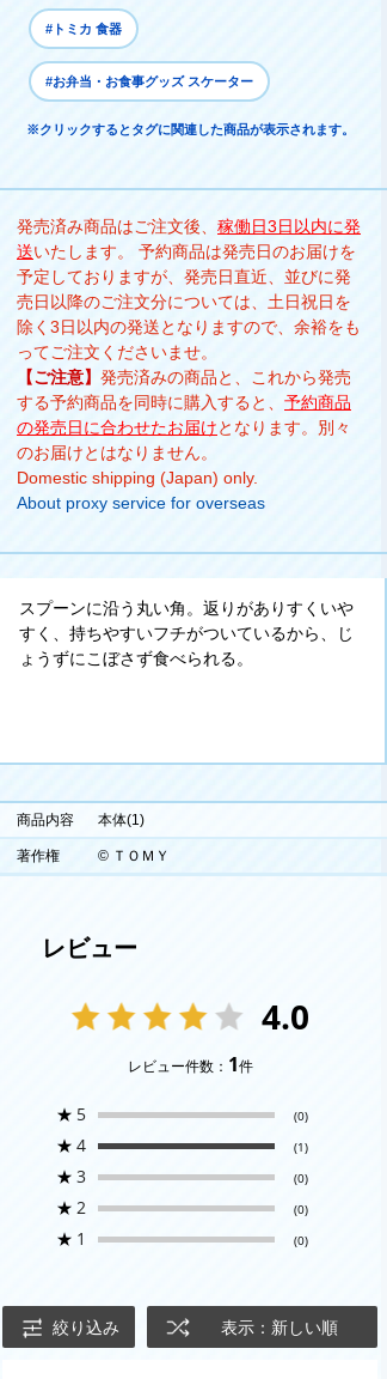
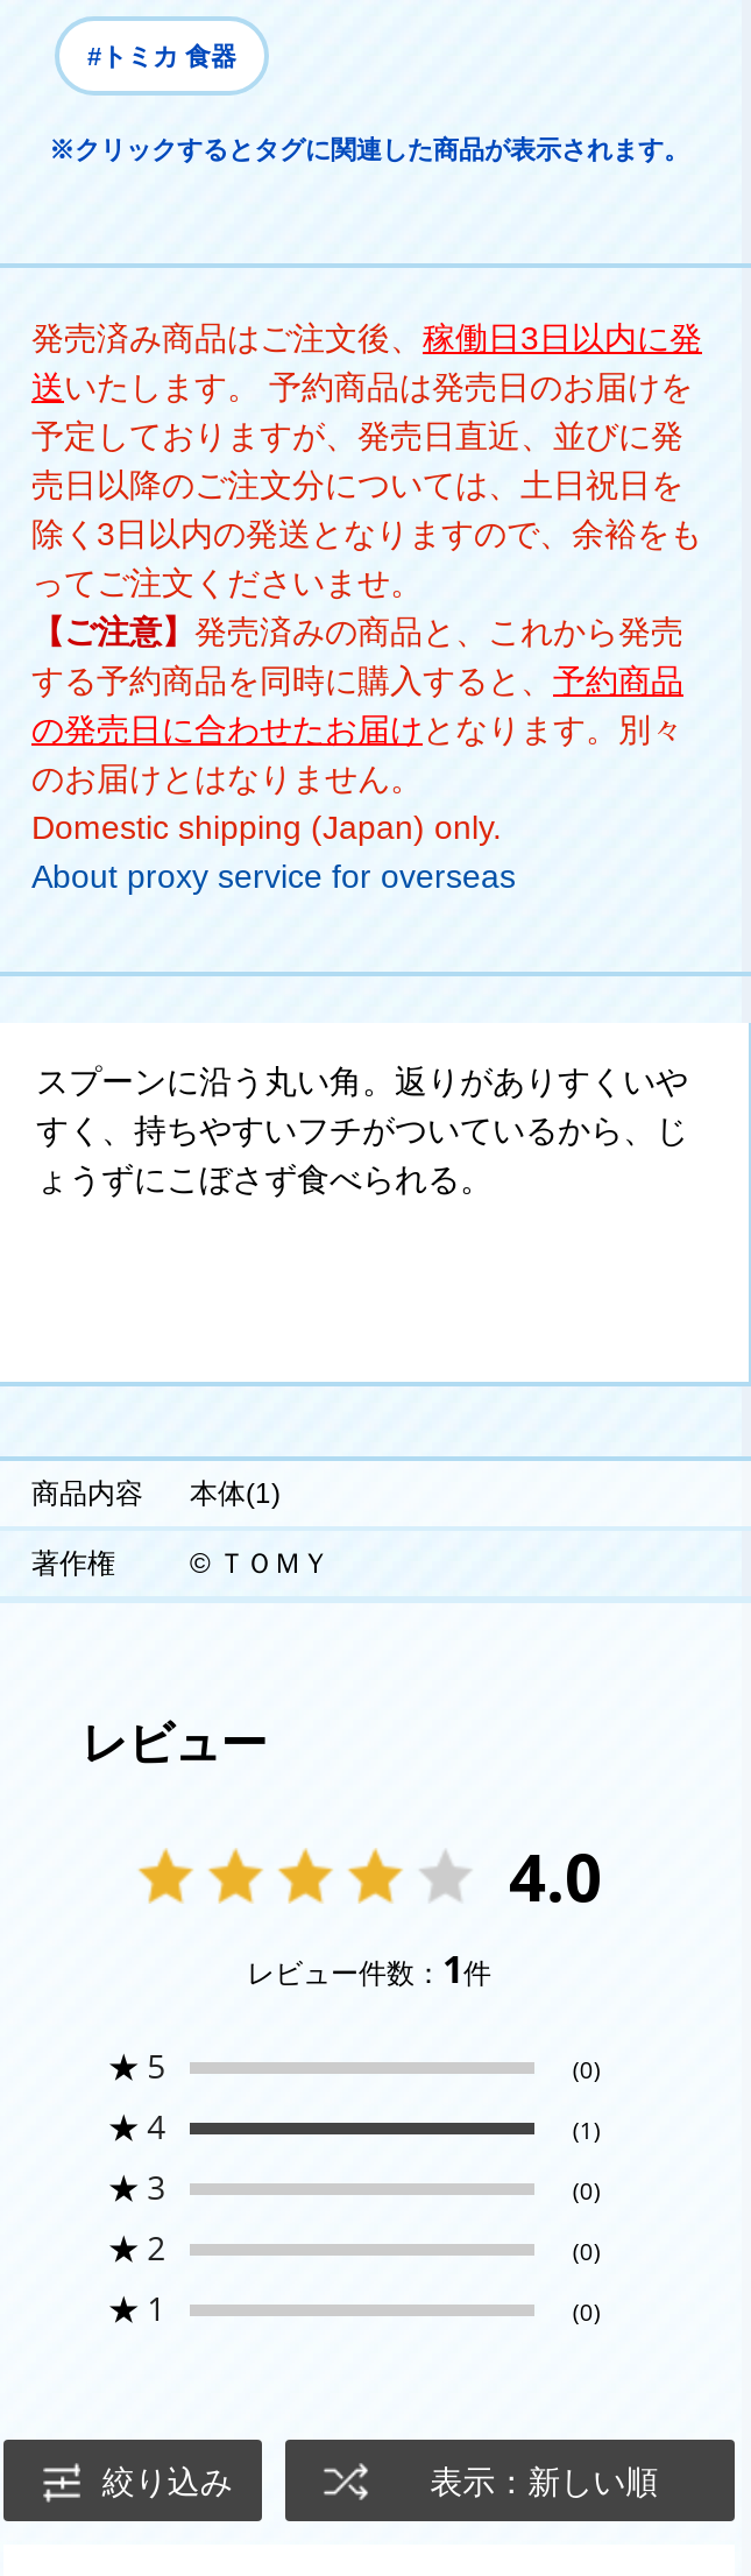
- #お弁当・お食事グッズ スケーター
